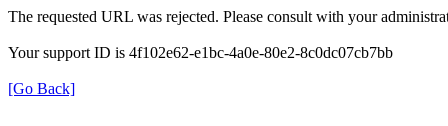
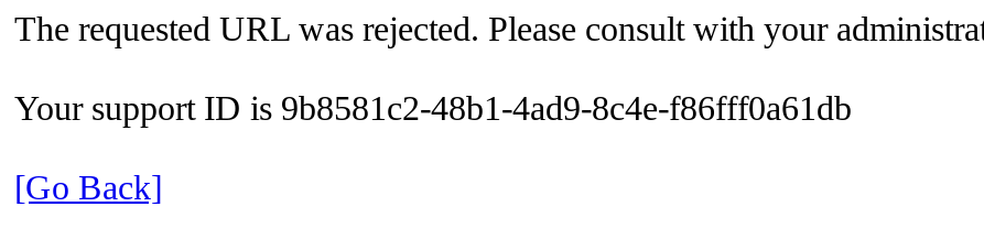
- Your support ID is 4f102e62-e1bc-4a0e-80e2-8c0dc07cb7bb
+ Your support ID is 9b8581c2-48b1-4ad9-8c4e-f86fff0a61db
